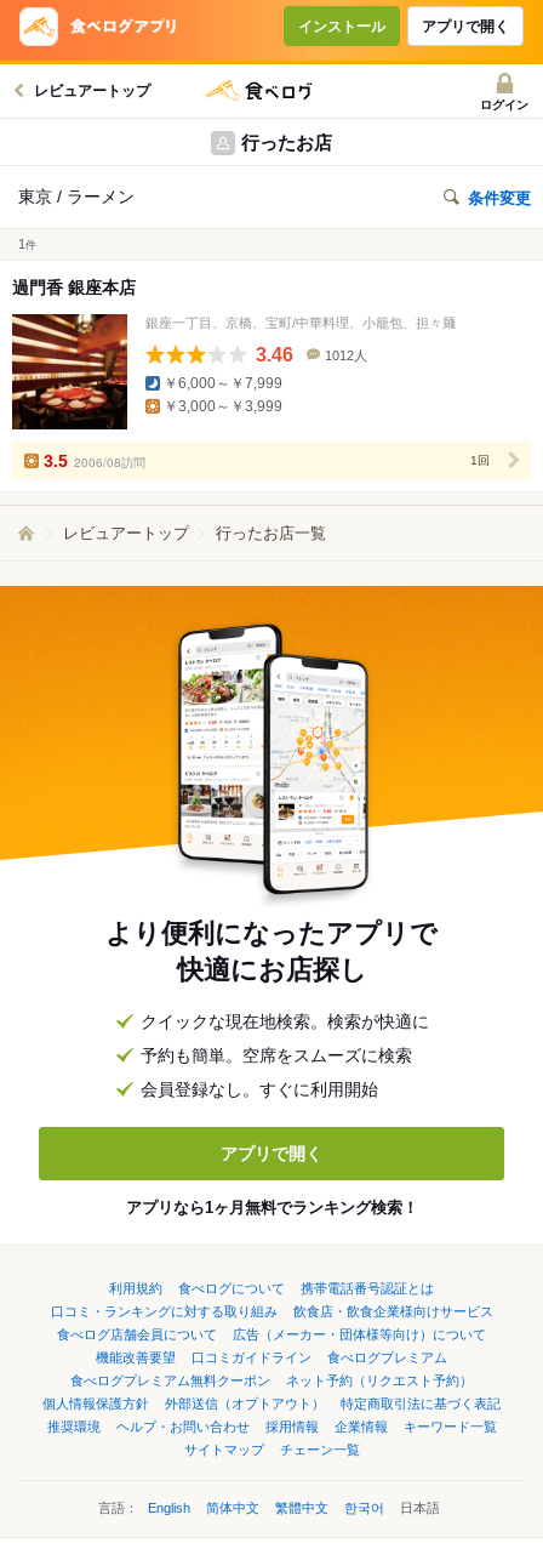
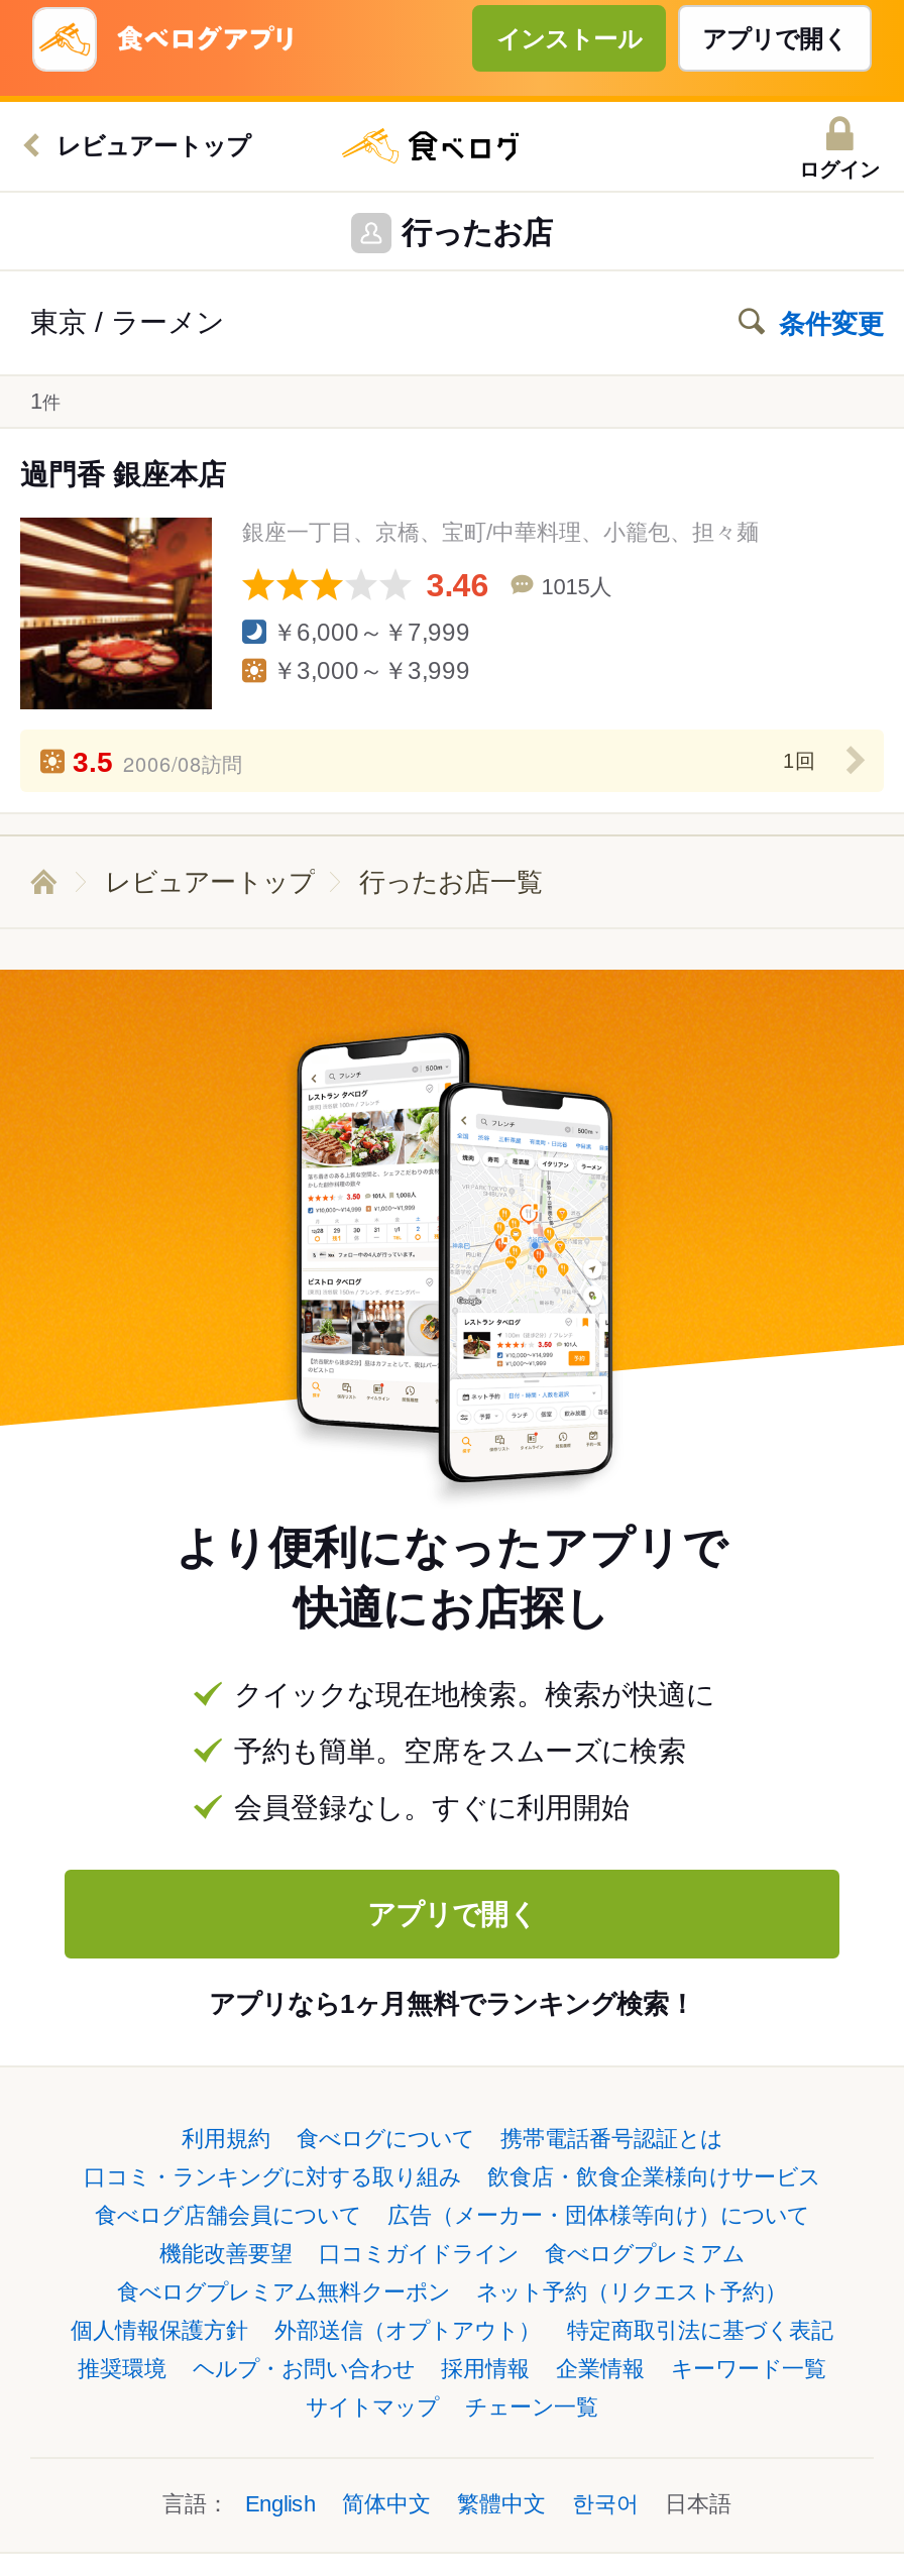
- 1012人
+ 1015人
